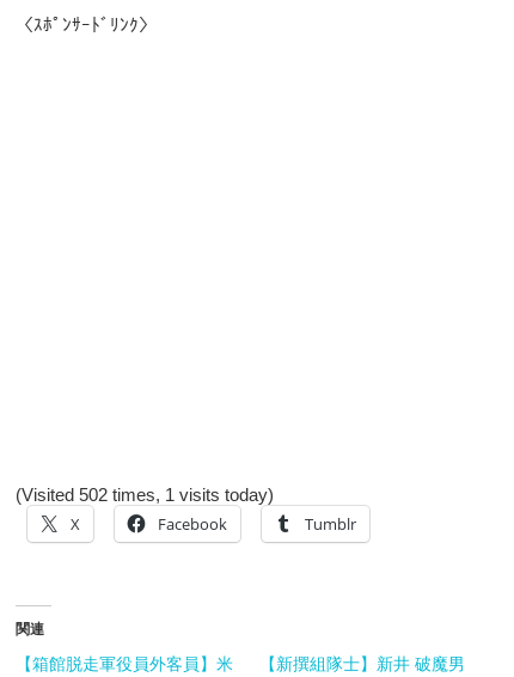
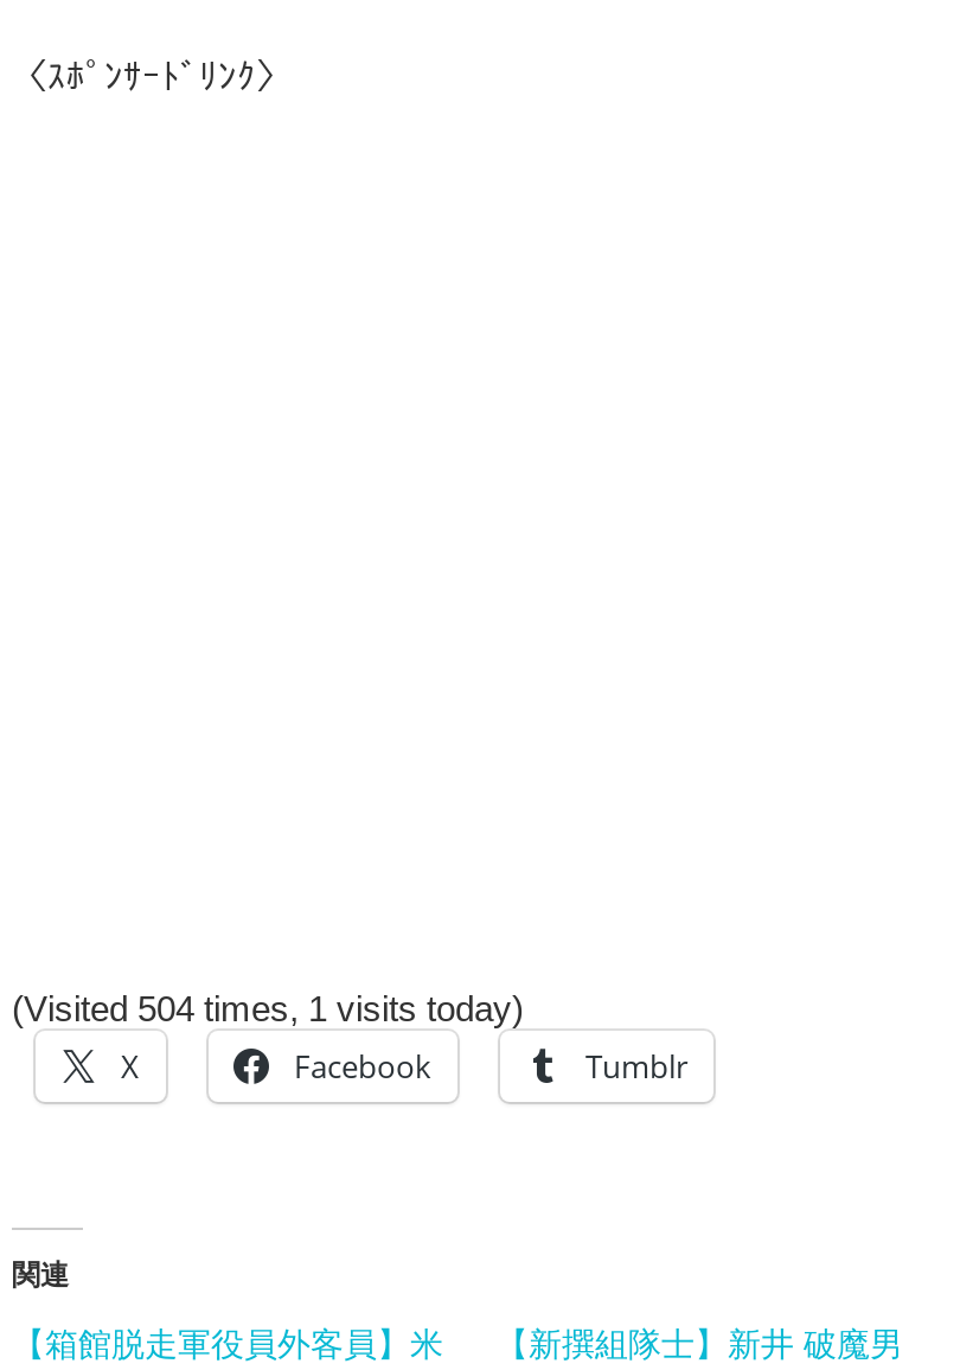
- (Visited 502 times, 1 visits today)
+ (Visited 504 times, 1 visits today)
